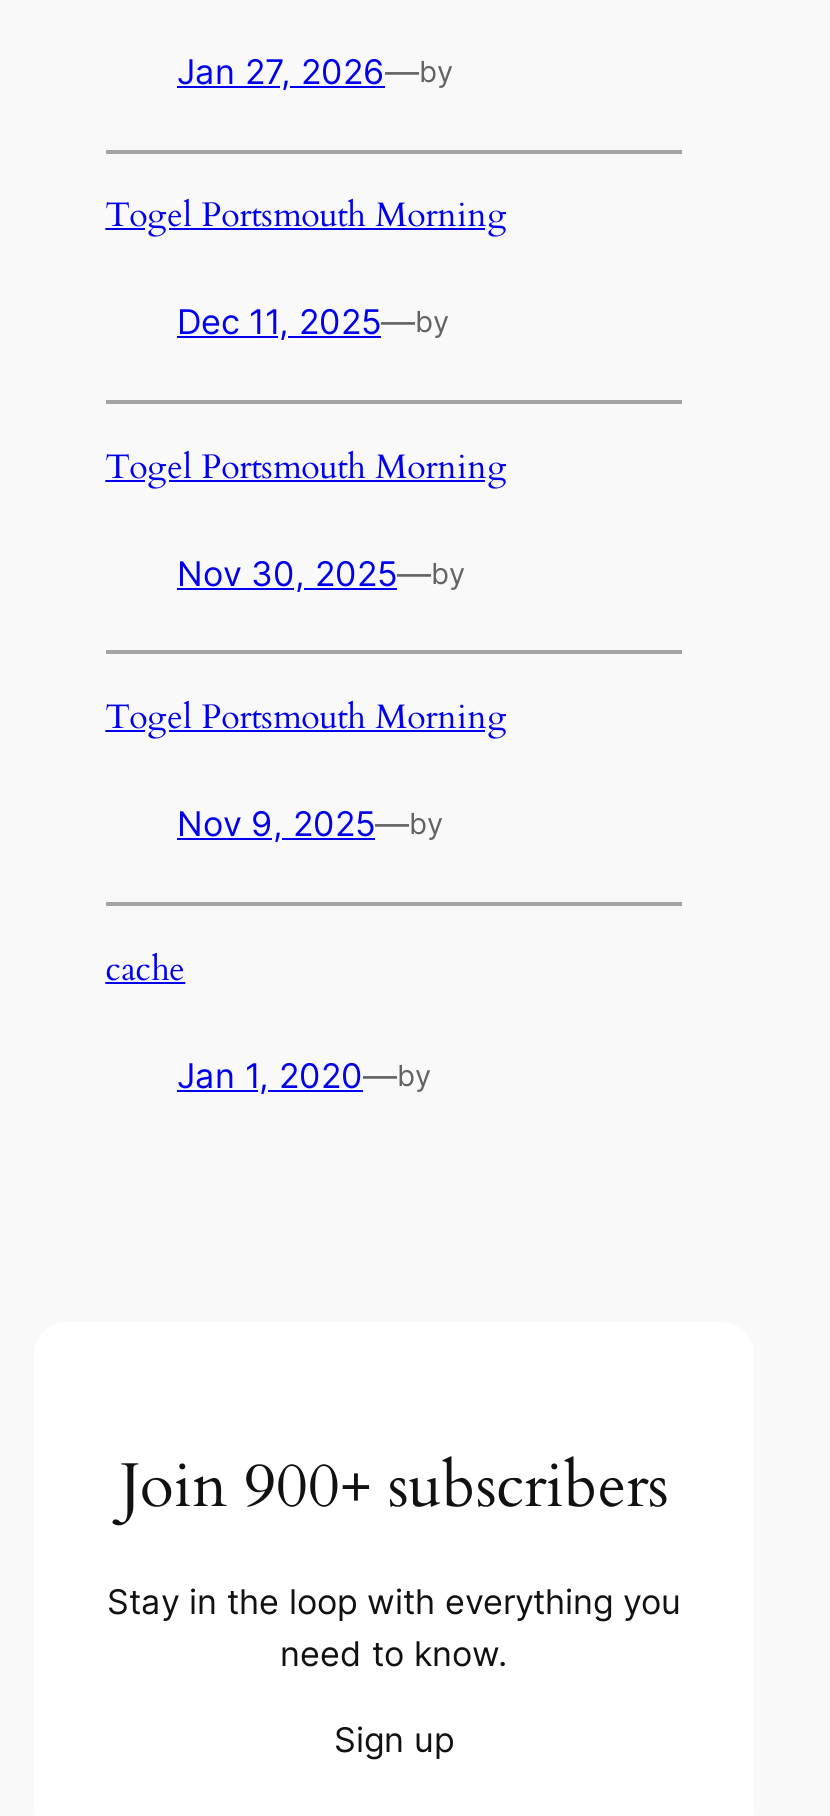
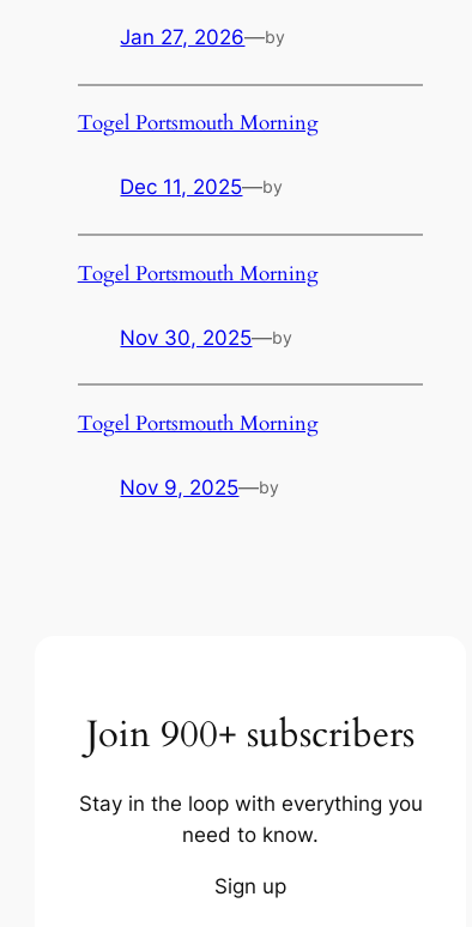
- cache
- Jan 1, 2020—by
